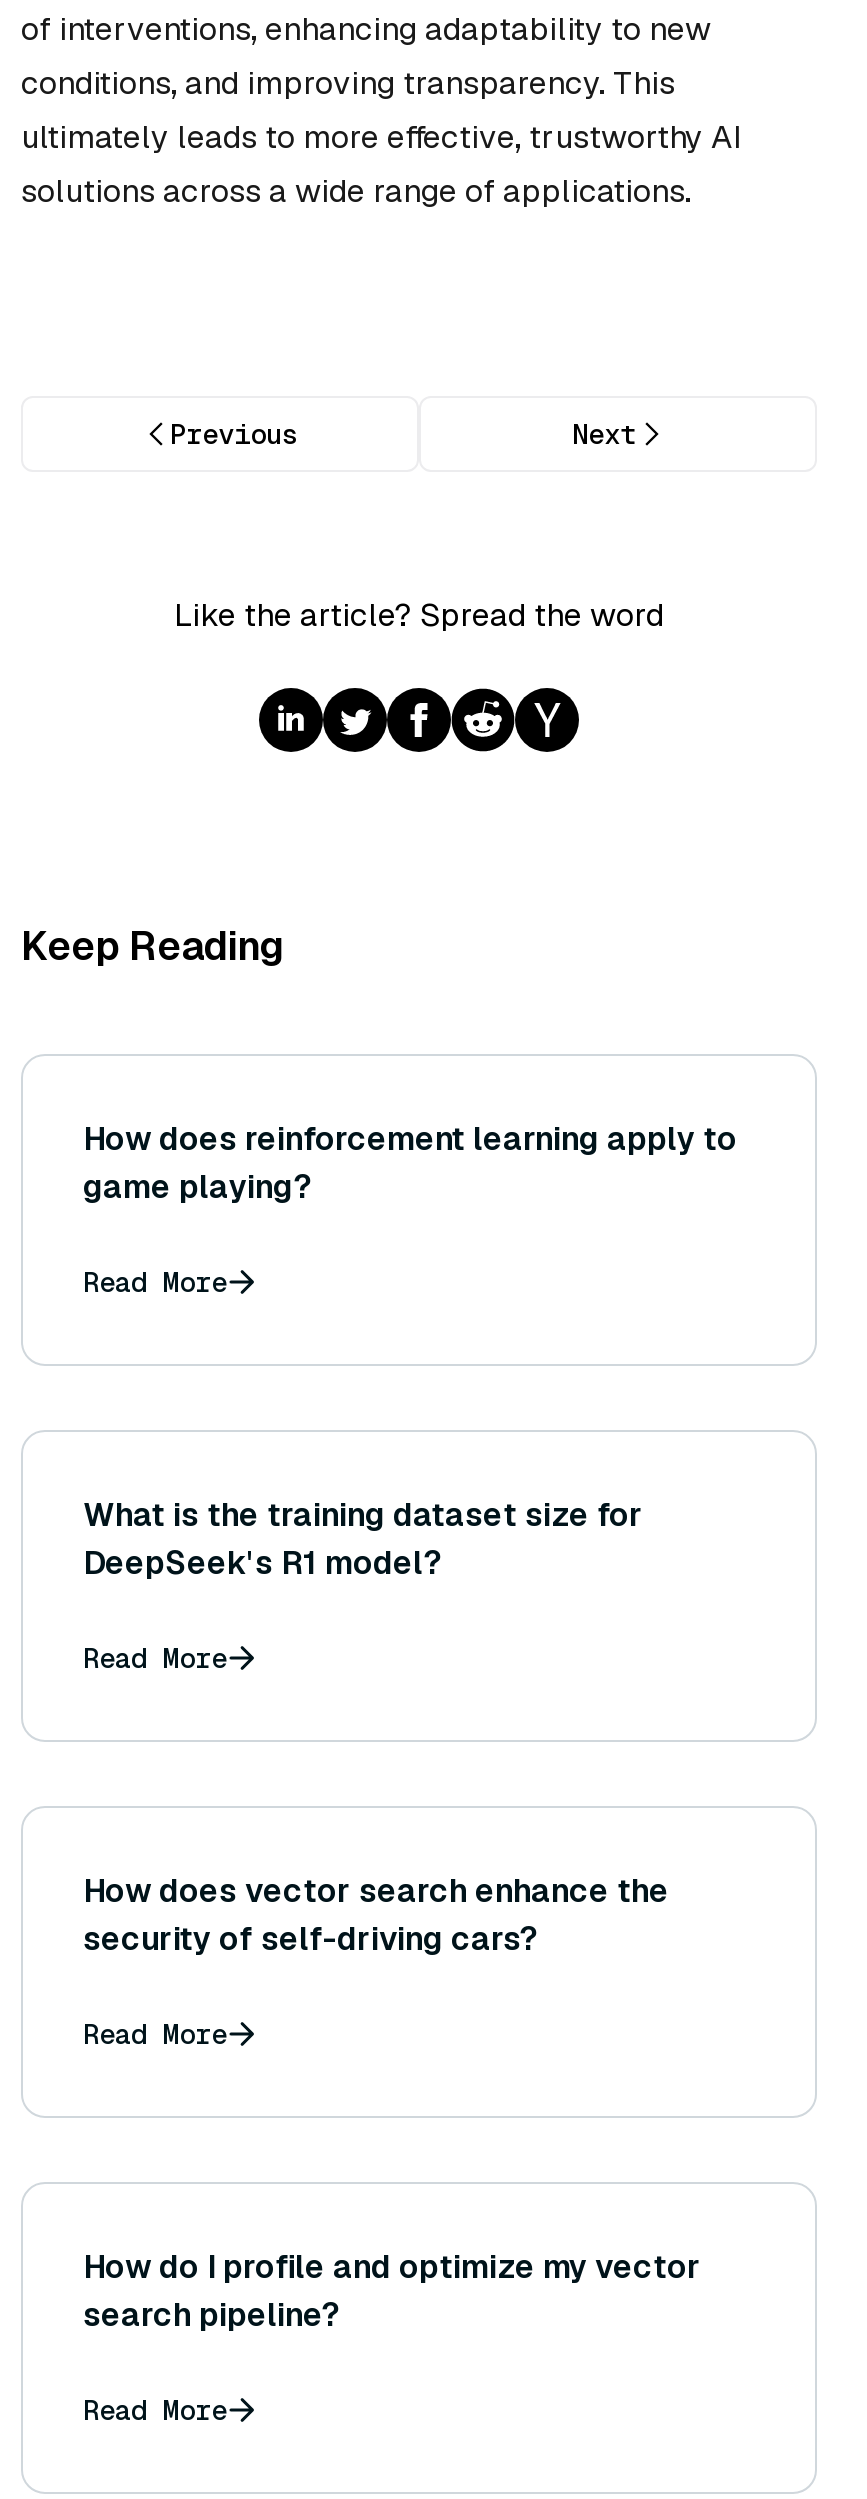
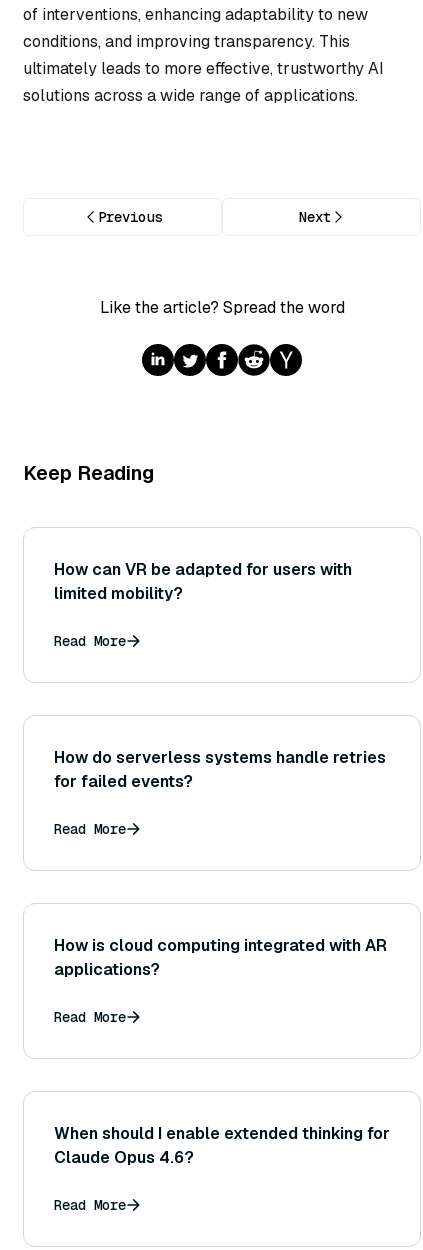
- How does reinforcement learning apply to
- game playing?
+ How can VR be adapted for users with
+ limited mobility?

- What is the training dataset size for
- DeepSeek's R1 model?
+ How do serverless systems handle retries
+ for failed events?

- How does vector search enhance the
- security of self-driving cars?
+ How is cloud computing integrated with AR
+ applications?

- How do I profile and optimize my vector
- search pipeline?
+ When should I enable extended thinking for
+ Claude Opus 4.6?
